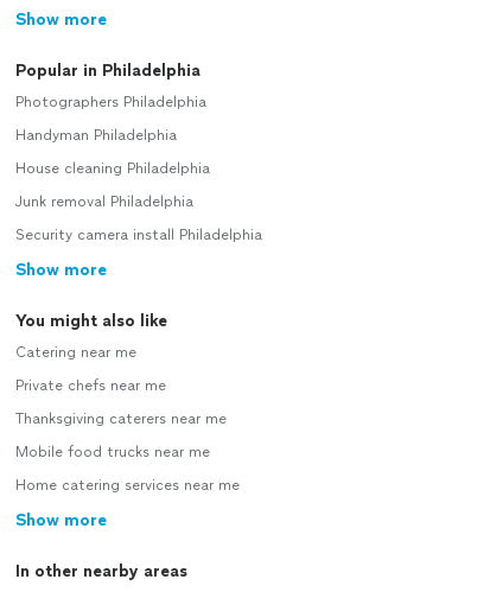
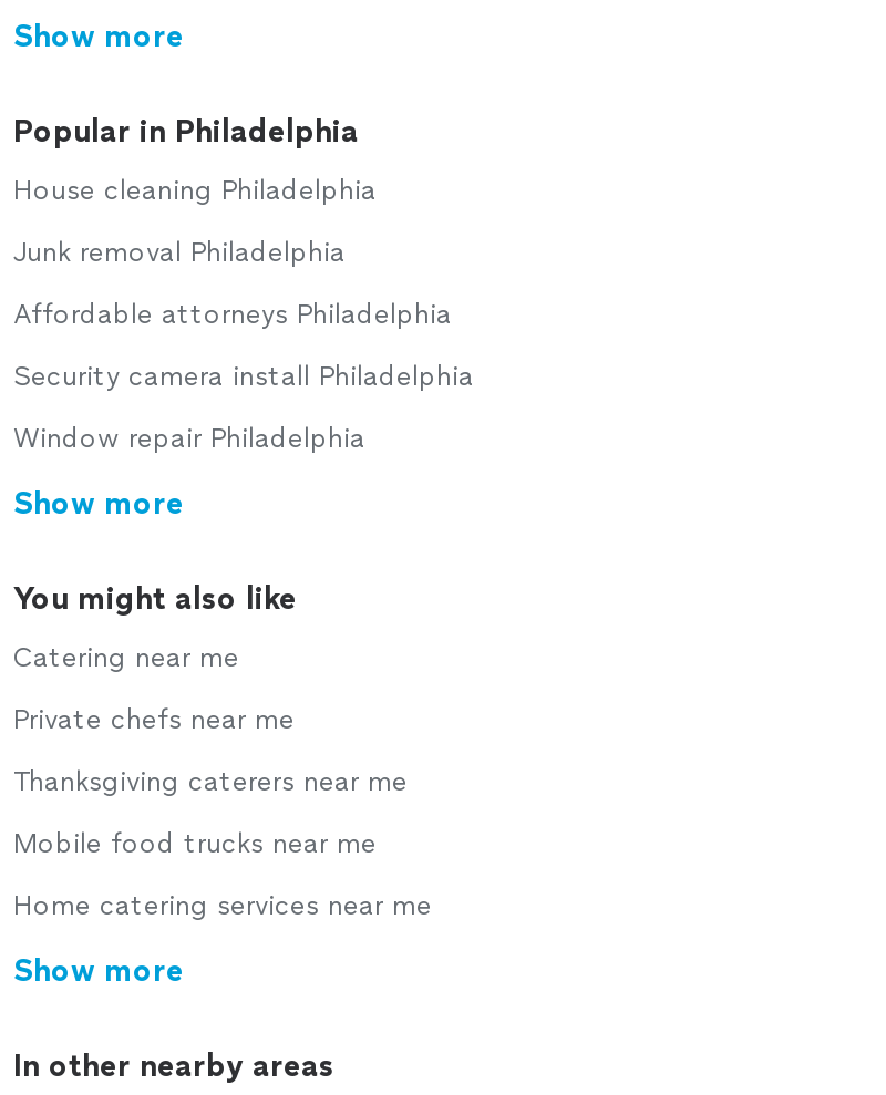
- Photographers Philadelphia
- Handyman Philadelphia

moved up: House cleaning Philadelphia | Junk removal Philadelphia

+ Affordable attorneys Philadelphia

moved up: Security camera install Philadelphia

+ Window repair Philadelphia
